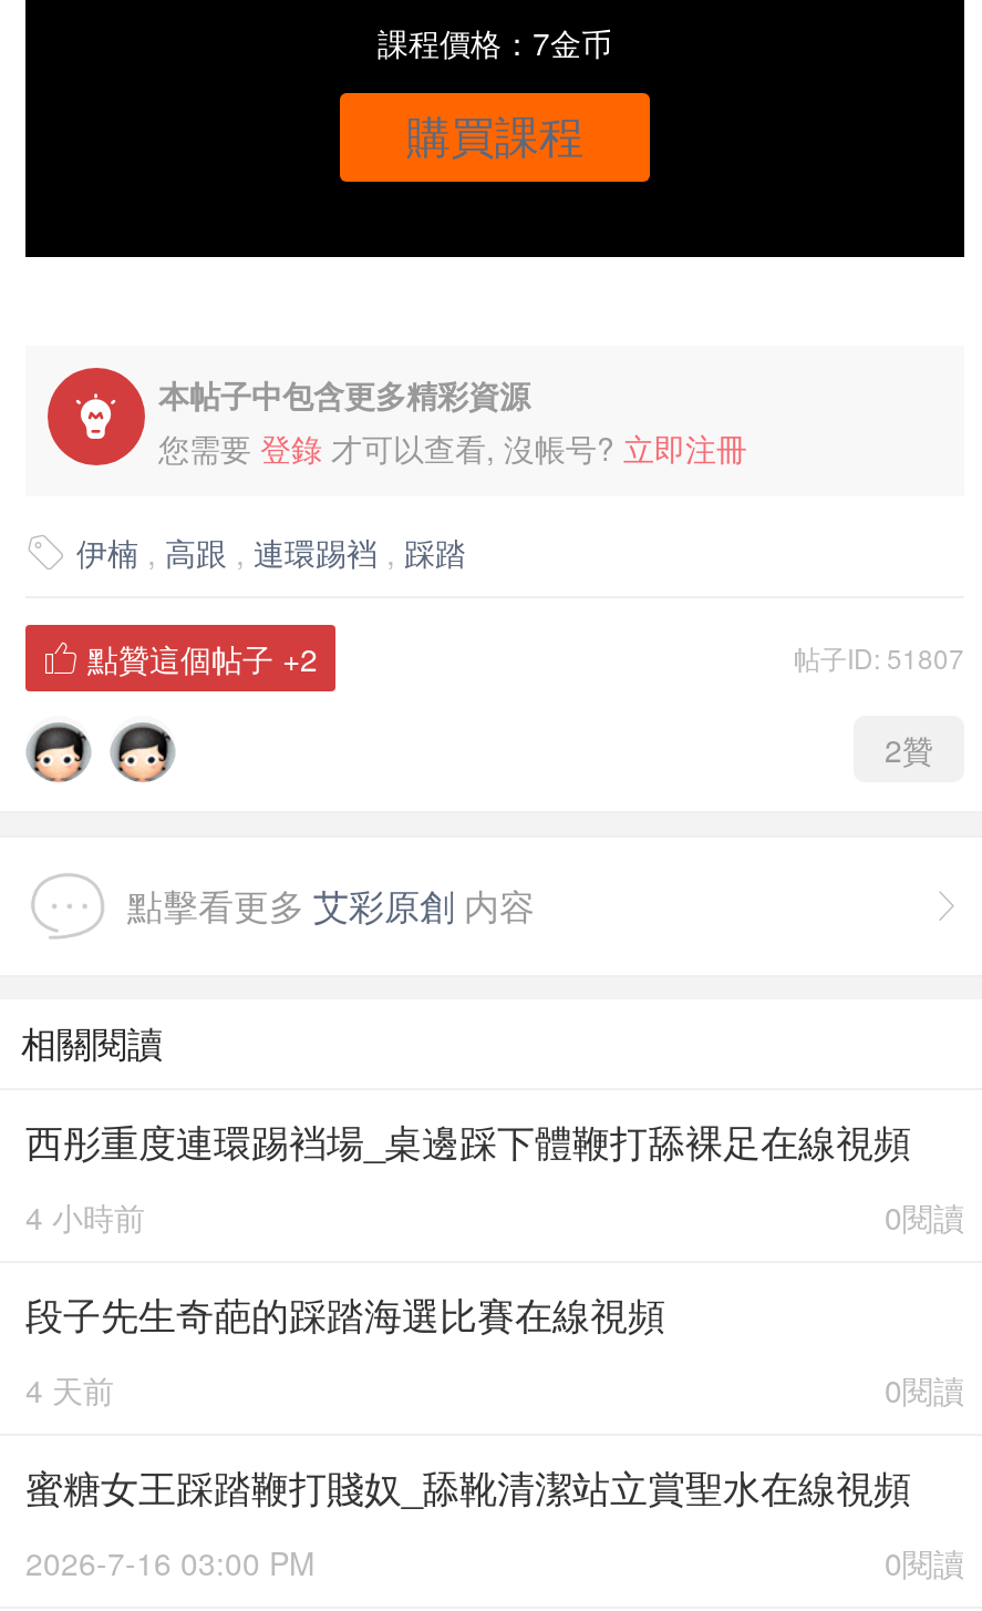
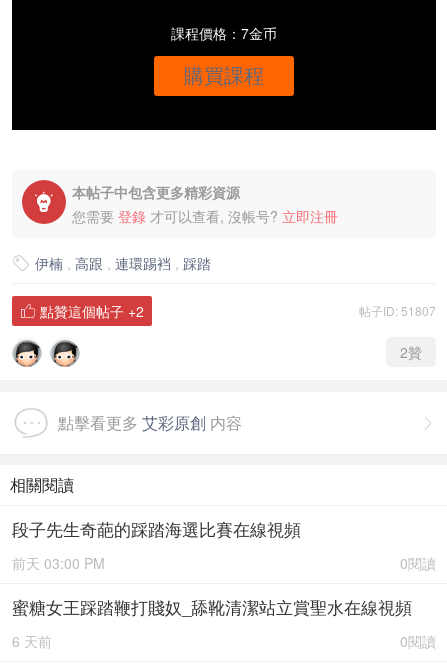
- 西彤重度連環踢裆場_桌邊踩下體鞭打舔裸足在線視頻
- 0閱讀
- 4 小時前

- 4 天前
+ 前天 03:00 PM

- 2026-7-16 03:00 PM
+ 6 天前
